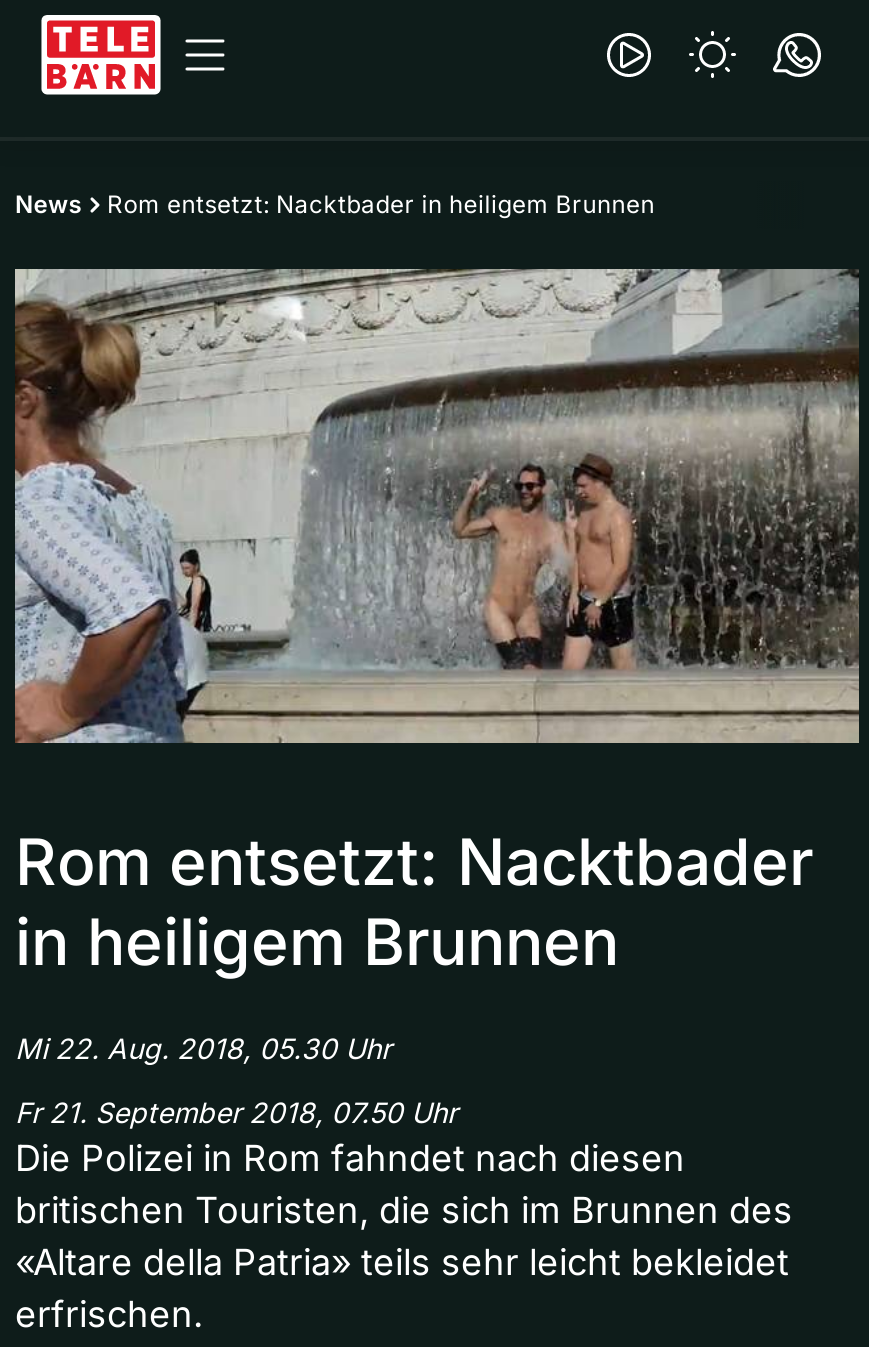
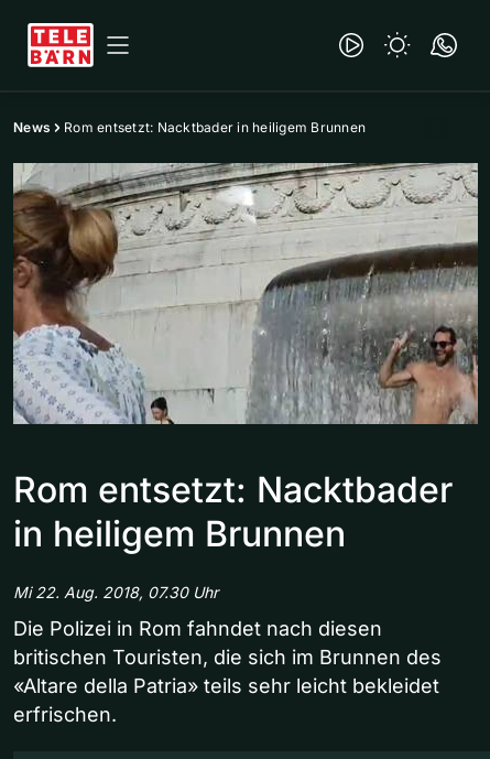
- [image]
+ [image]

- Mi 22. Aug. 2018, 05.30 Uhr
- Fr 21. September 2018, 07.50 Uhr
+ Mi 22. Aug. 2018, 07.30 Uhr
